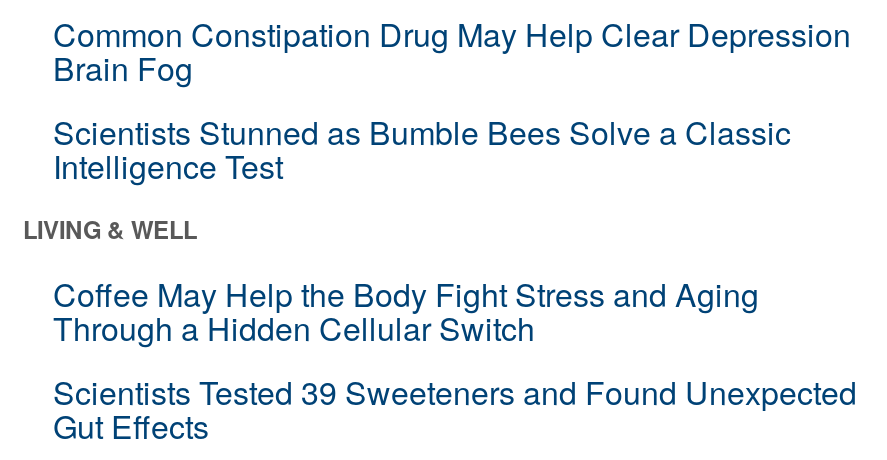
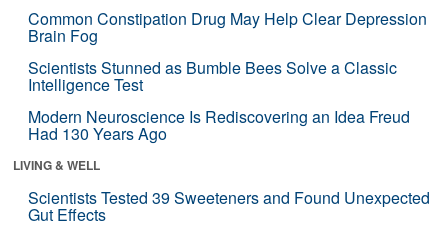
+ Modern Neuroscience Is Rediscovering an Idea Freud
+ Had 130 Years Ago

moved down: LIVING & WELL

- Coffee May Help the Body Fight Stress and Aging
- Through a Hidden Cellular Switch
